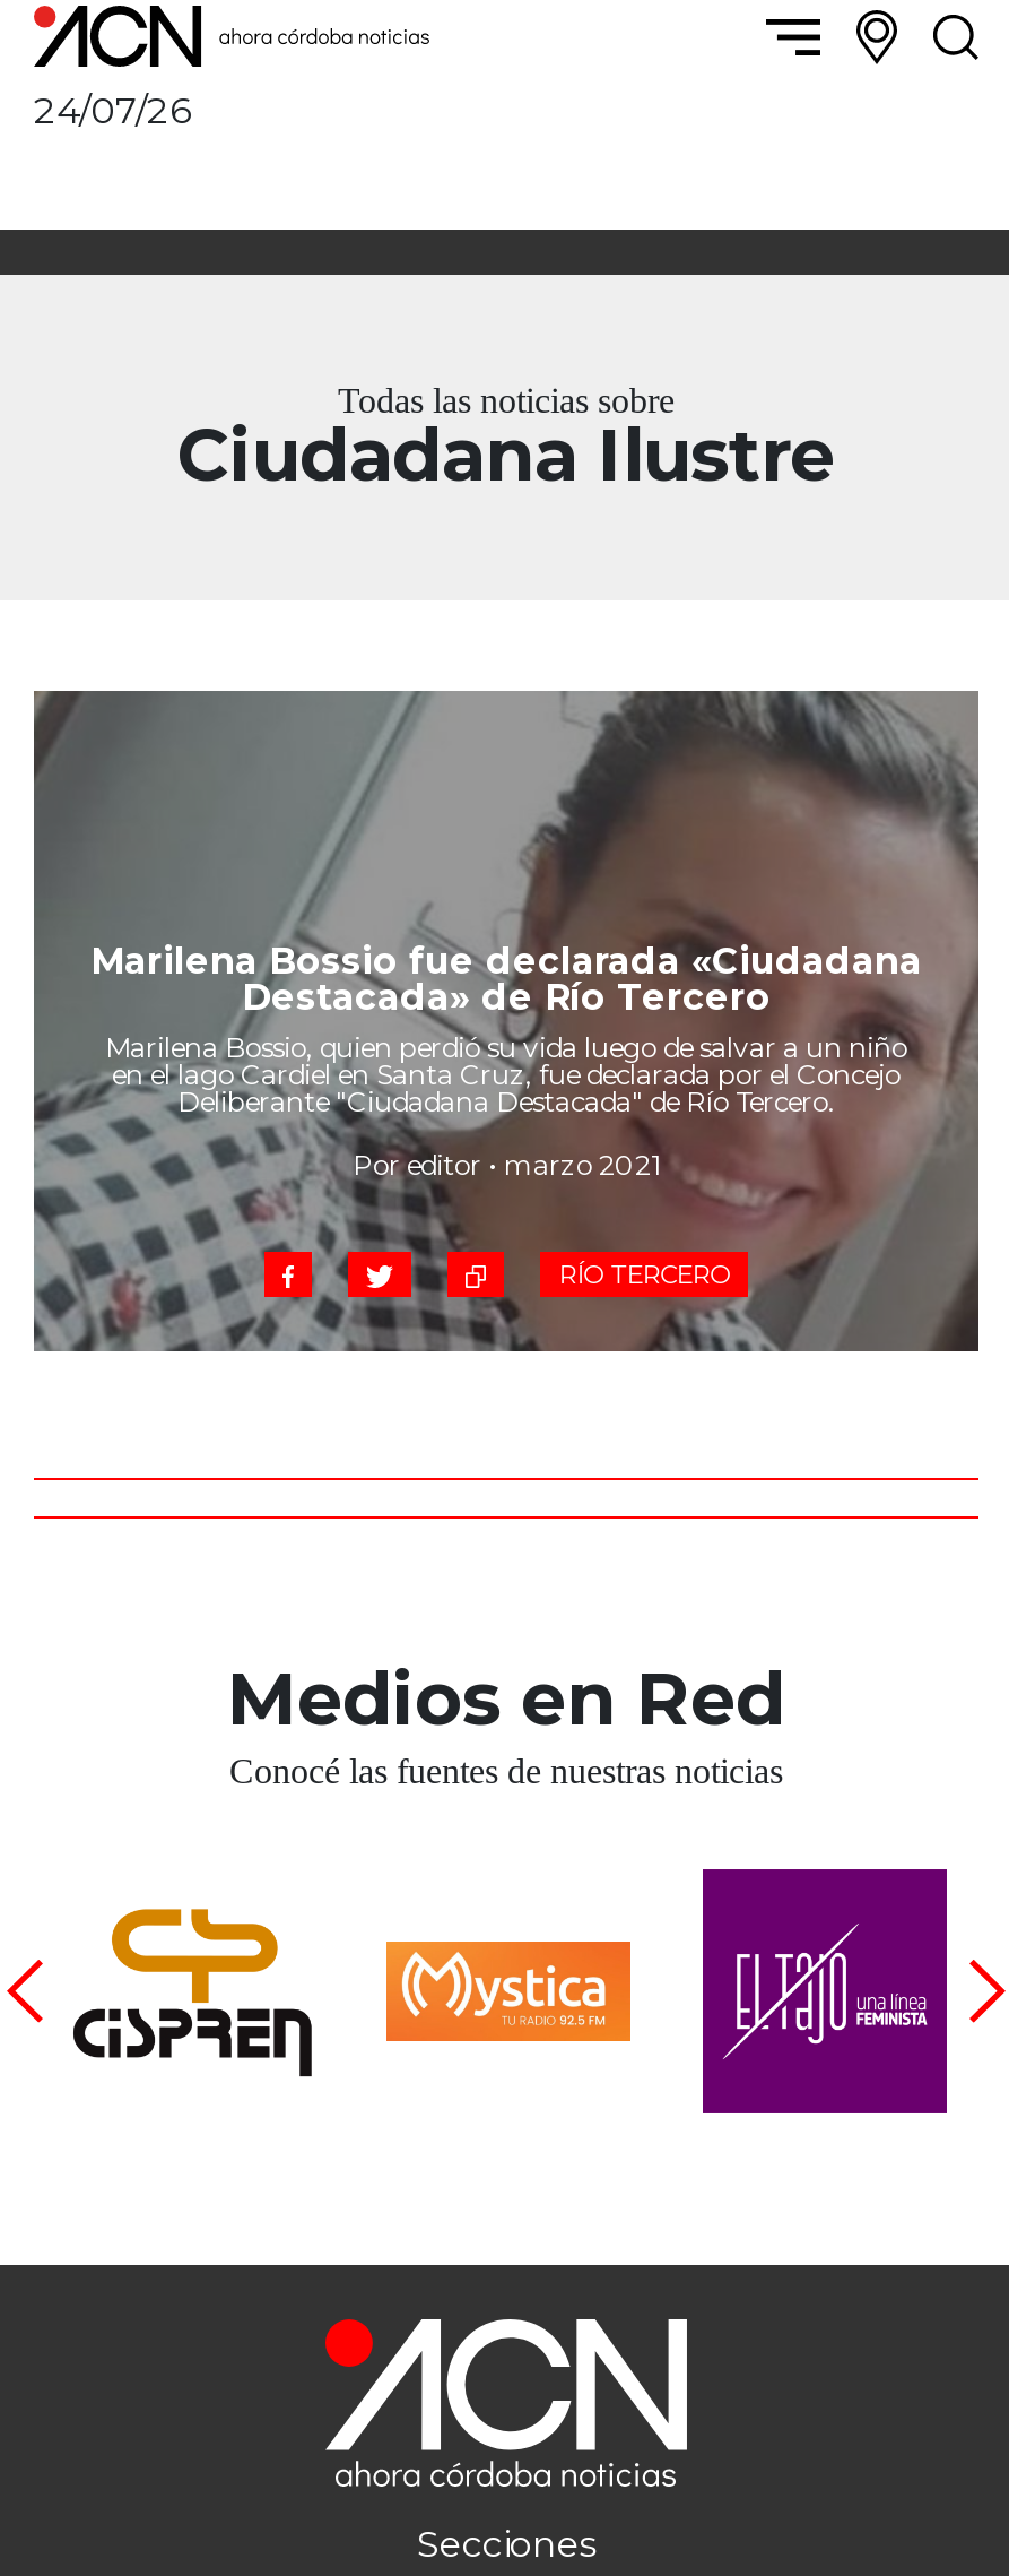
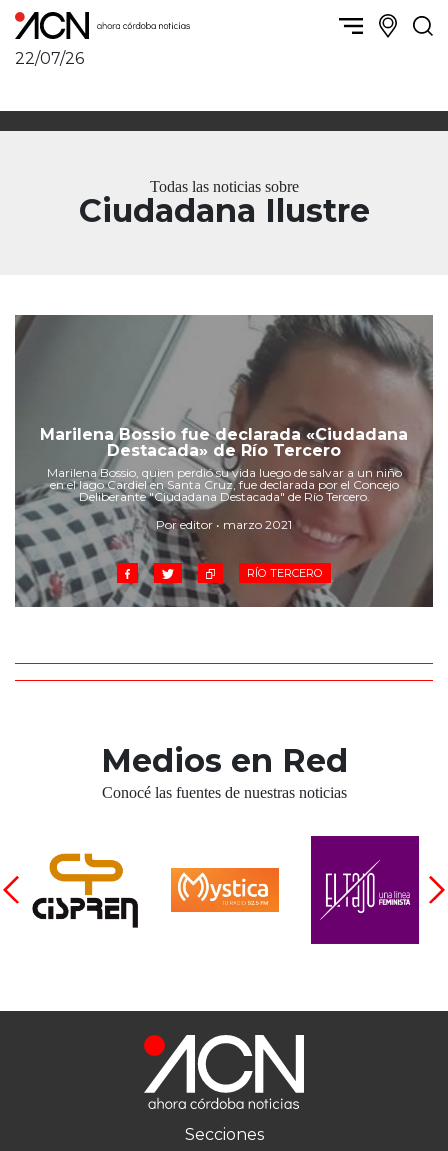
- 24/07/26
+ 22/07/26
